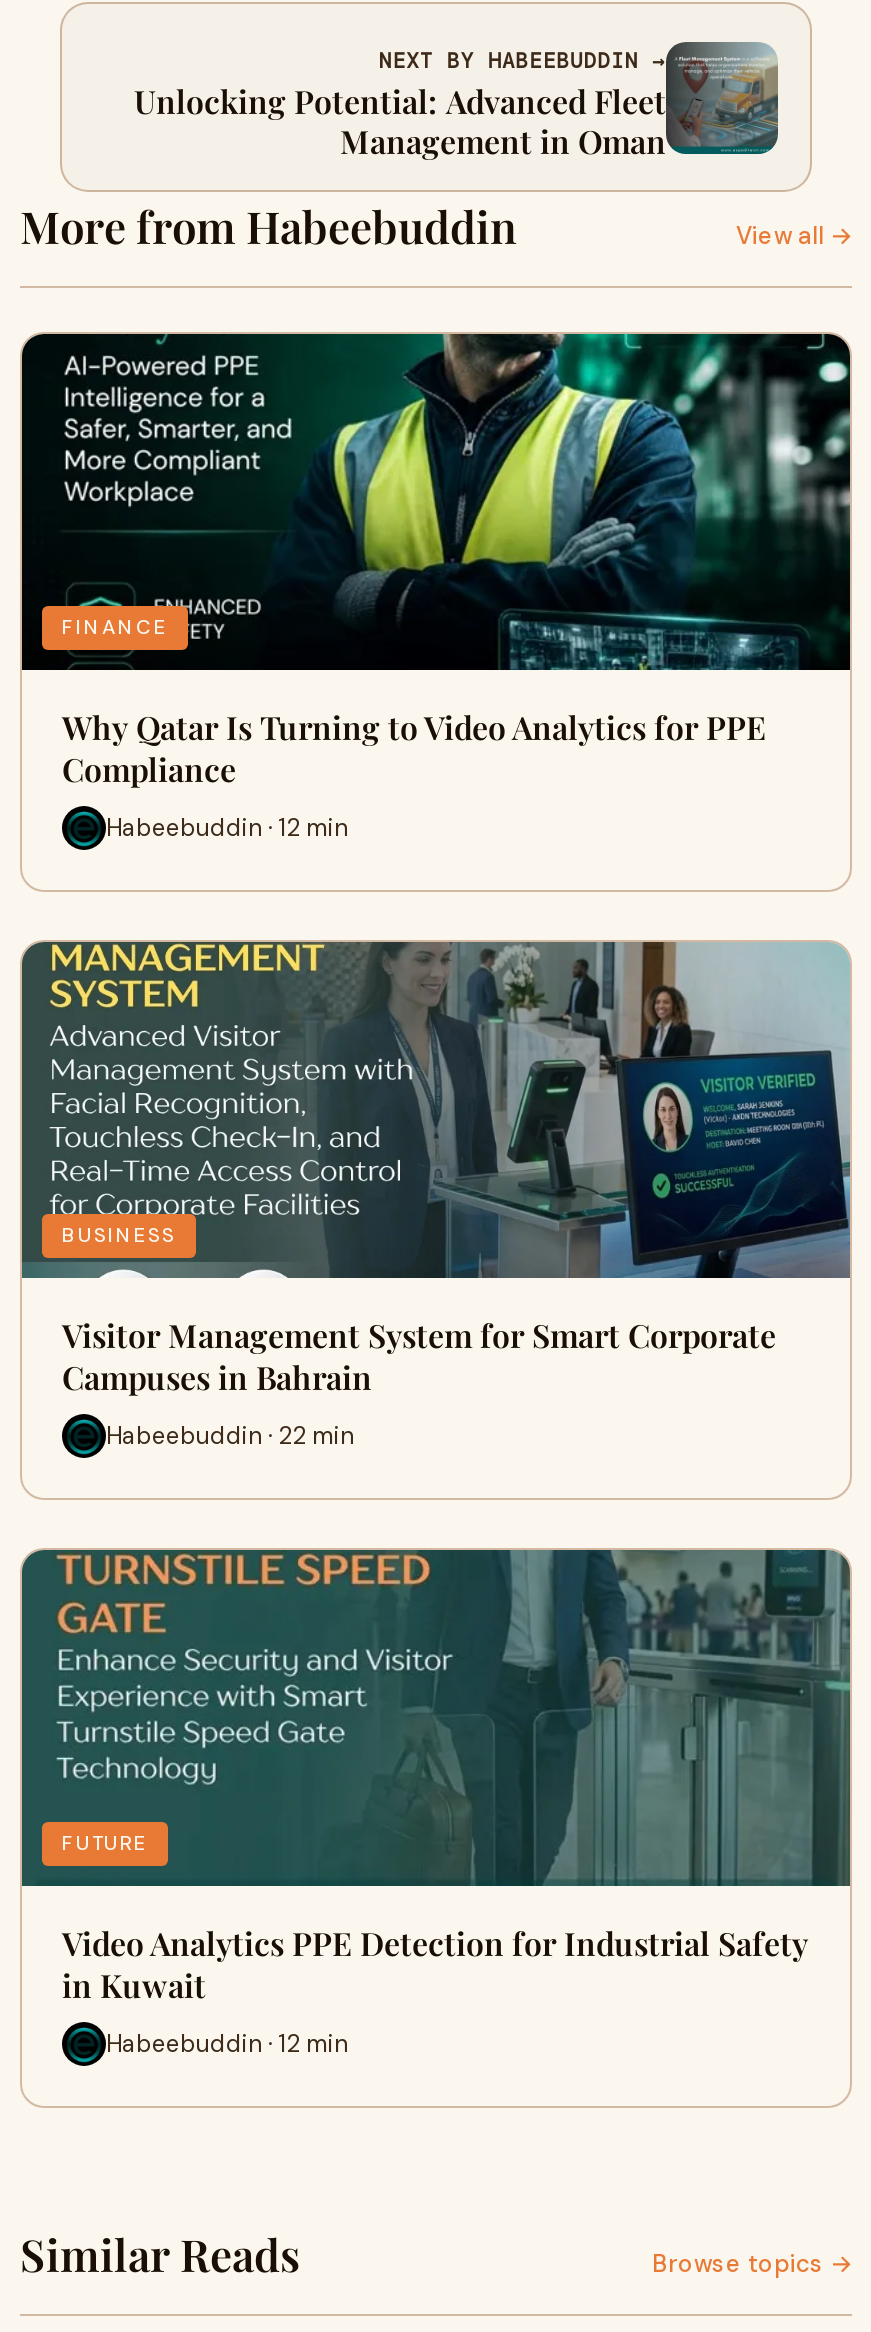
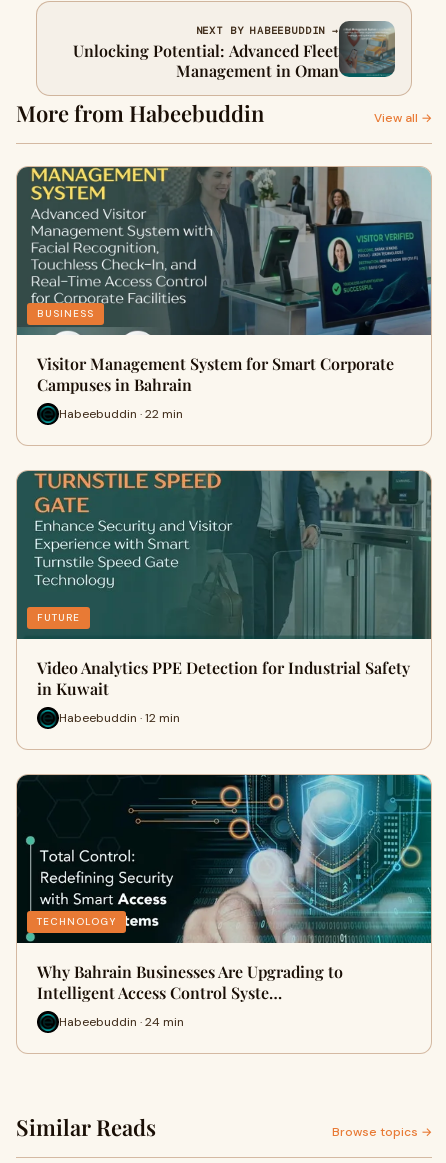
- [image]
- FINANCE
- Why Qatar Is Turning to Video Analytics for PPE
- Compliance
- Habeebuddin · 12 min

moved up: [image] | BUSINESS | Visitor Management System for Smart Corporate | ... | in Kuwait | Habeebuddin · 12 min

+ [image]
+ TECHNOLOGY
+ Why Bahrain Businesses Are Upgrading to
+ Intelligent Access Control Syste…
+ Habeebuddin · 24 min
